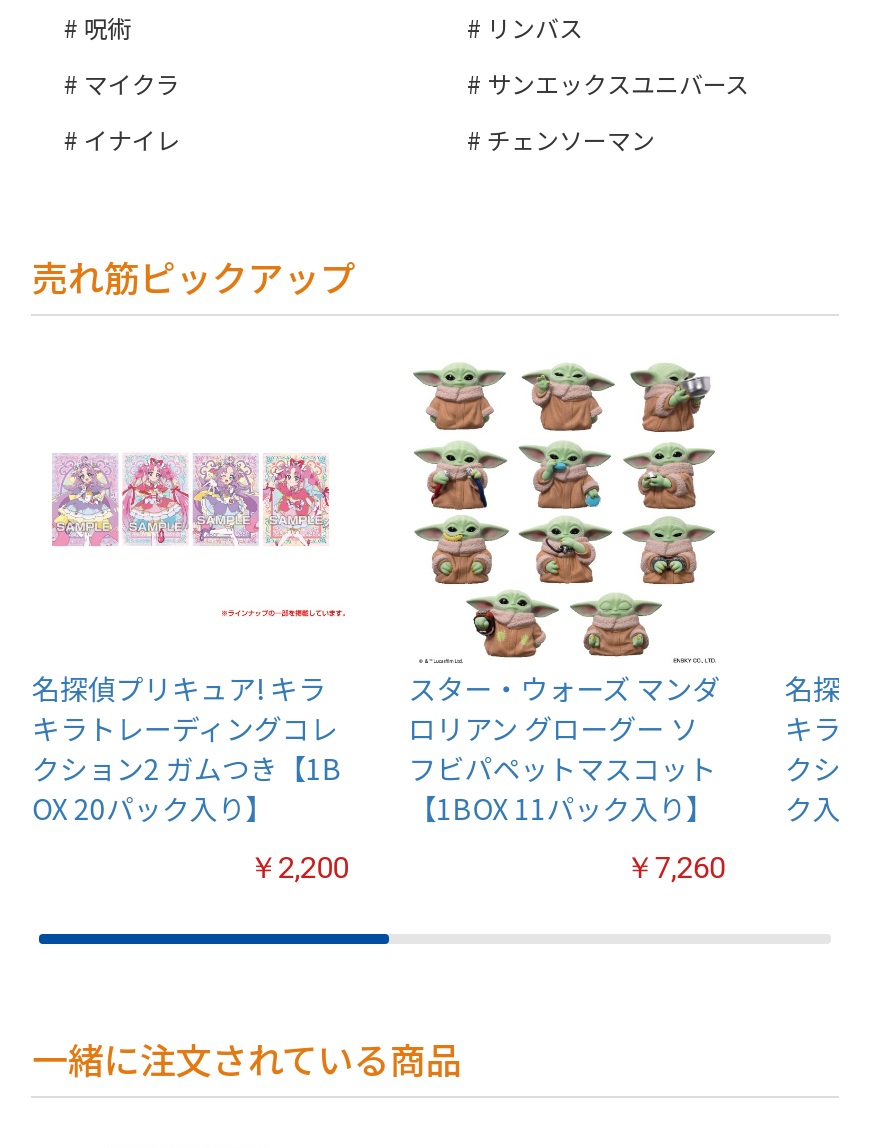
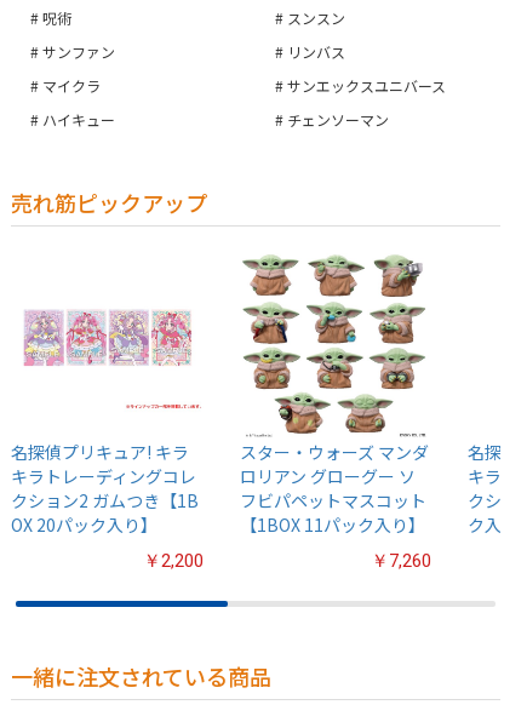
+ スンスン
+ サンファン

- イナイレ
+ ハイキュー
